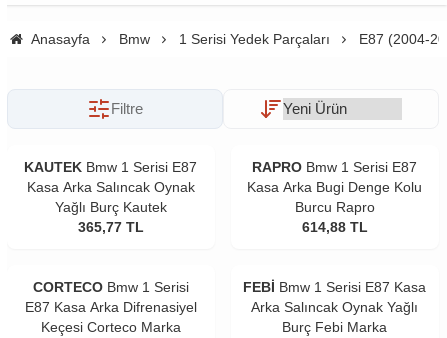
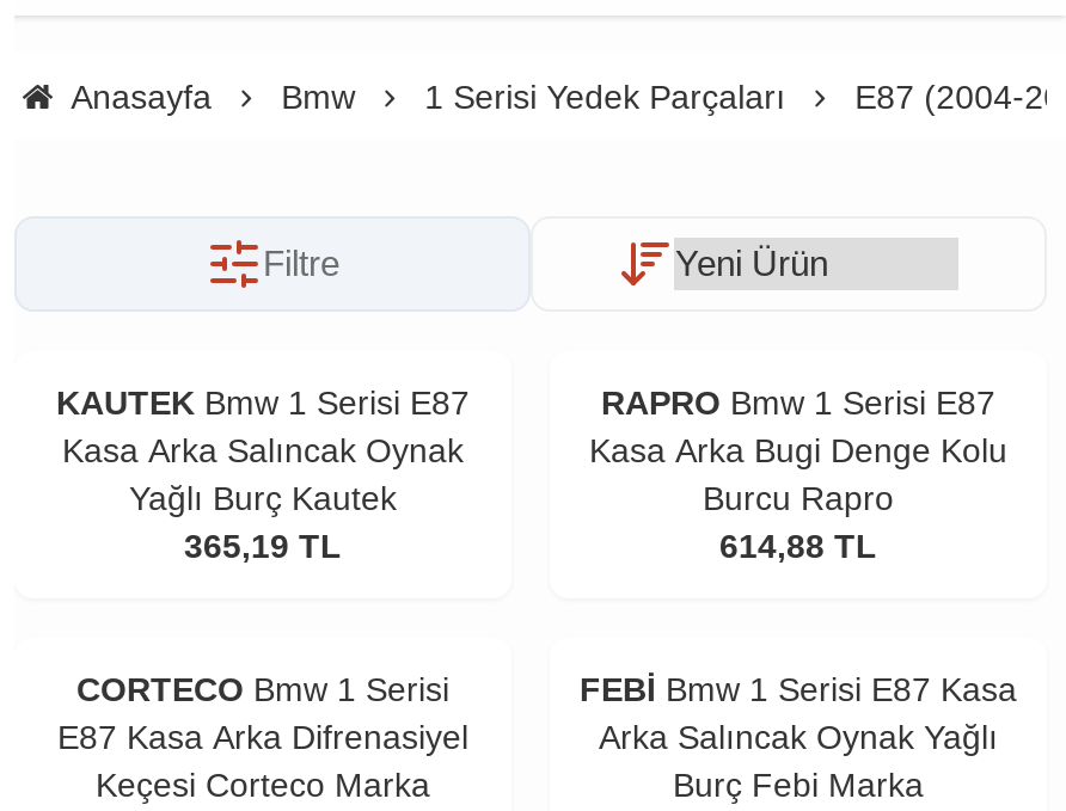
- 365,77 TL
+ 365,19 TL
